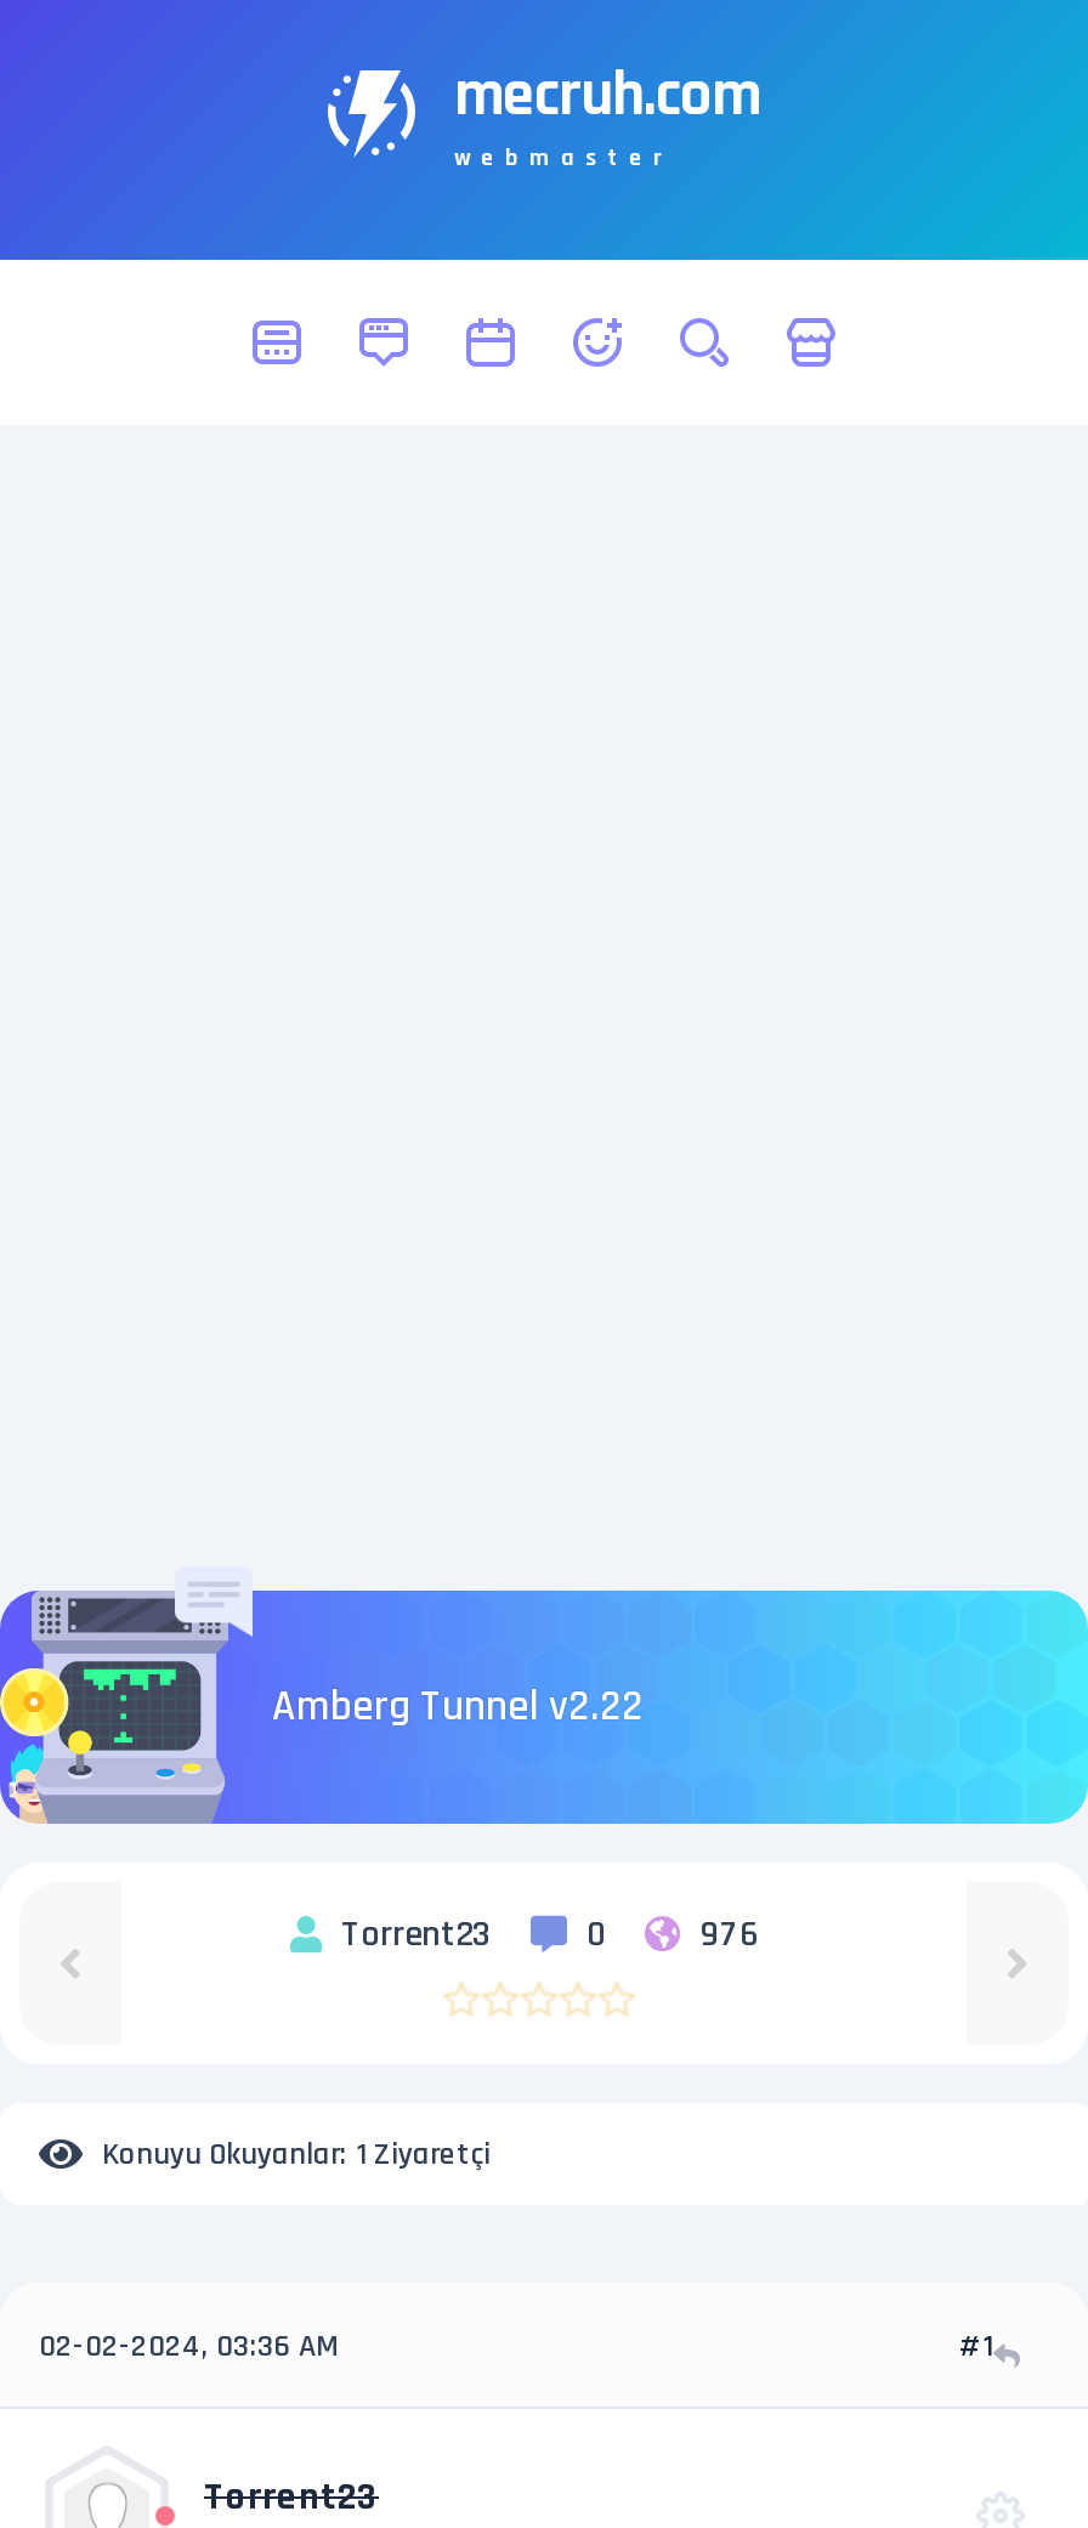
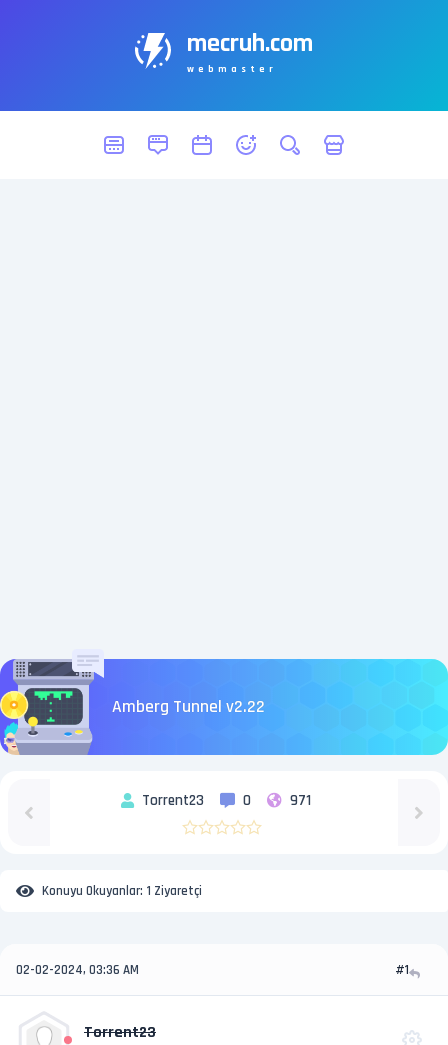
- 976
+ 971
